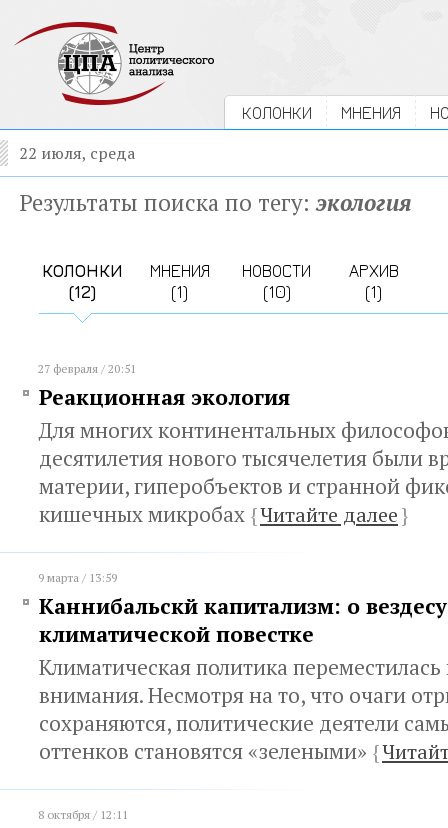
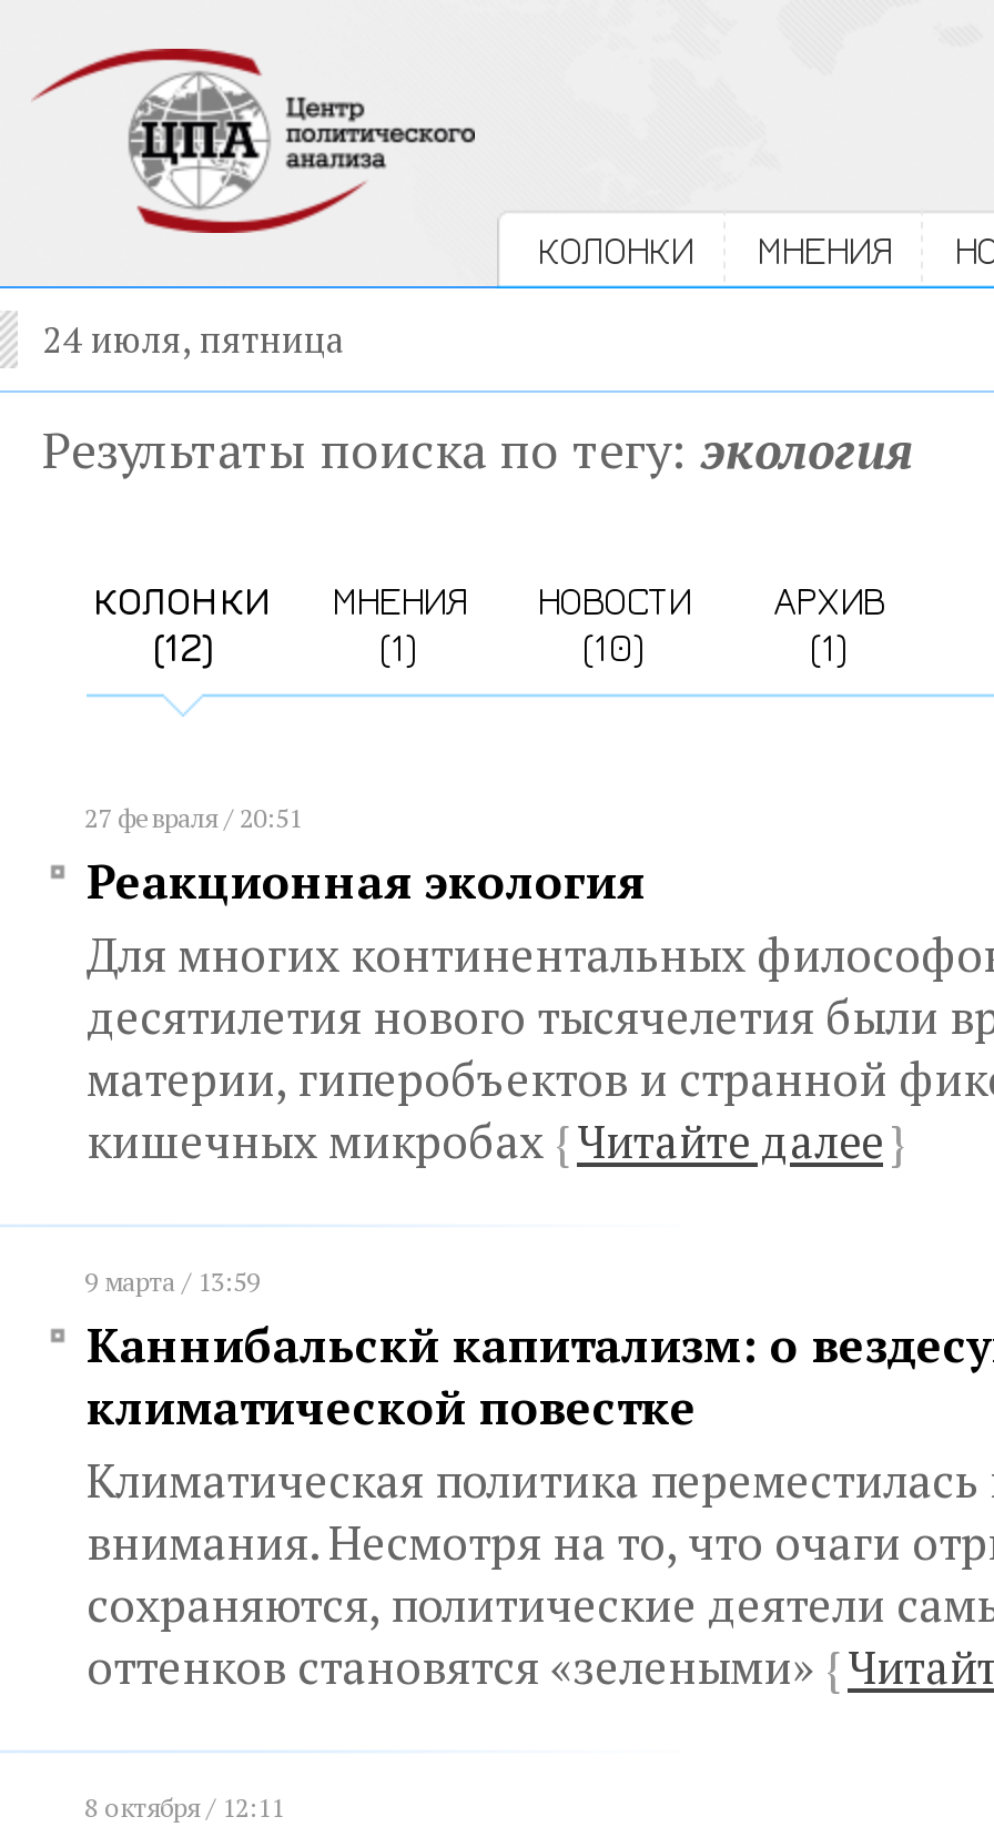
- 22 июля, среда
+ 24 июля, пятница
